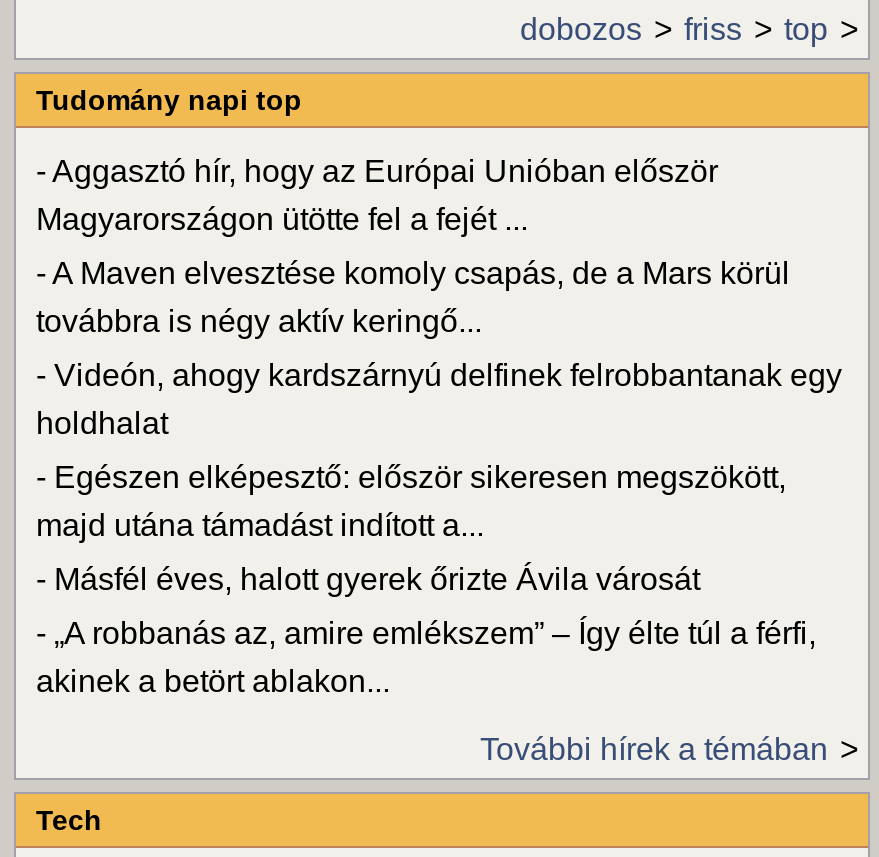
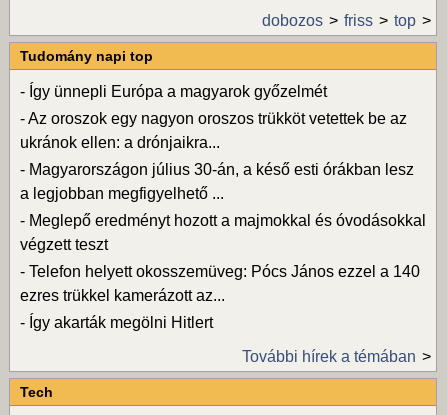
- - Aggasztó hír, hogy az Európai Unióban először
- Magyarországon ütötte fel a fejét ...
+ - Így ünnepli Európa a magyarok győzelmét

- - A Maven elvesztése komoly csapás, de a Mars körül
- továbbra is négy aktív keringő...
+ - Az oroszok egy nagyon oroszos trükköt vetettek be az
+ ukránok ellen: a drónjaikra...

- - Videón, ahogy kardszárnyú delfinek felrobbantanak egy
- holdhalat
+ - Magyarországon július 30-án, a késő esti órákban lesz
+ a legjobban megfigyelhető ...

- - Egészen elképesztő: először sikeresen megszökött,
- majd utána támadást indított a...
+ - Meglepő eredményt hozott a majmokkal és óvodásokkal
+ végzett teszt

- - Másfél éves, halott gyerek őrizte Ávila városát
+ - Telefon helyett okosszemüveg: Pócs János ezzel a 140
+ ezres trükkel kamerázott az...

- - „A robbanás az, amire emlékszem” – Így élte túl a férfi,
- akinek a betört ablakon...
+ - Így akarták megölni Hitlert
